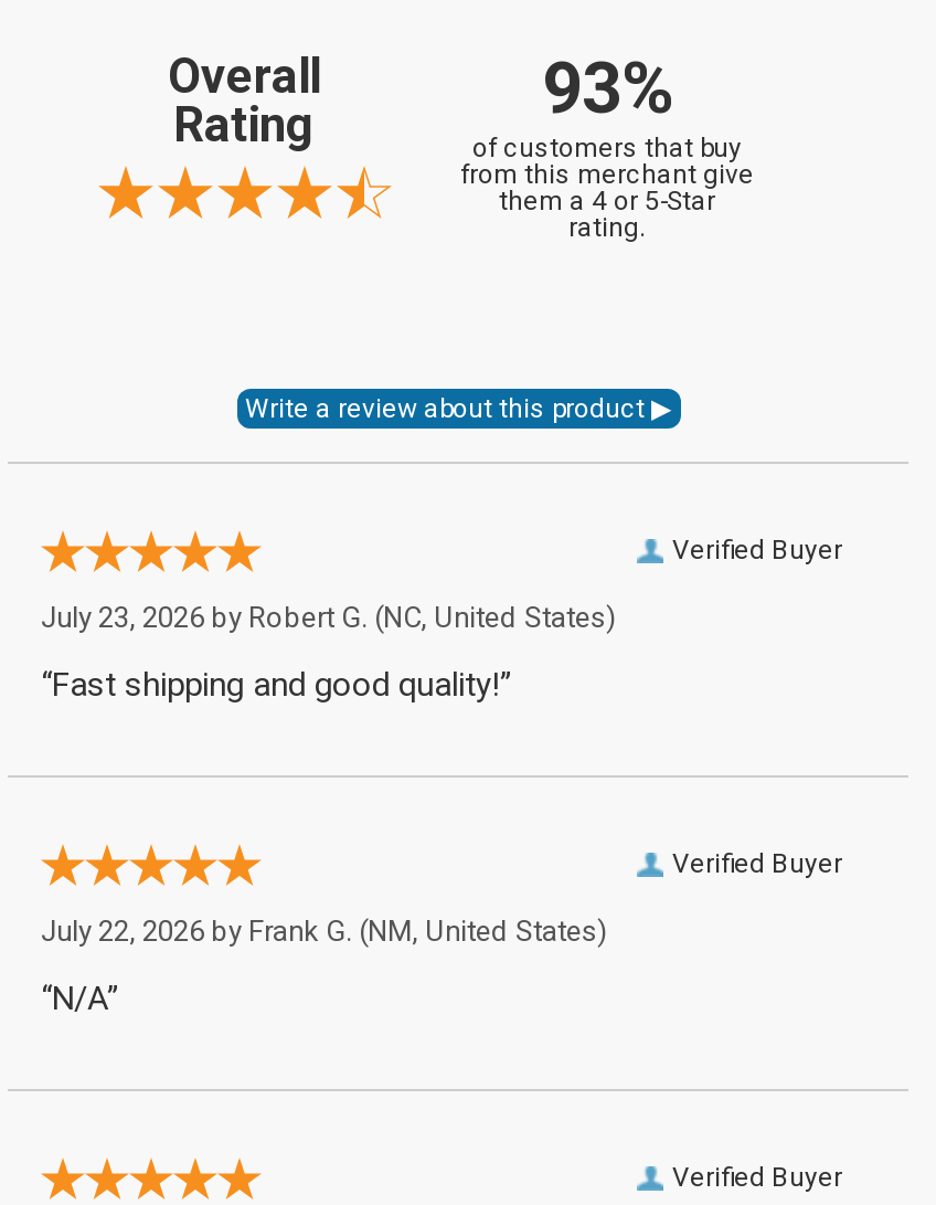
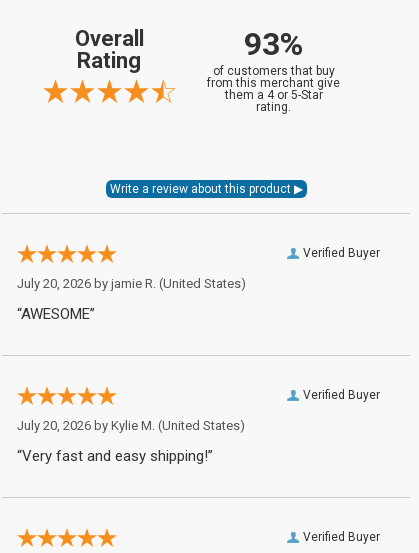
- July 23, 2026 by Robert G. (NC, United States)
+ July 20, 2026 by jamie R. (United States)

- “Fast shipping and good quality!”
+ “AWESOME”

- July 22, 2026 by Frank G. (NM, United States)
+ July 20, 2026 by Kylie M. (United States)

- “N/A”
+ “Very fast and easy shipping!”
